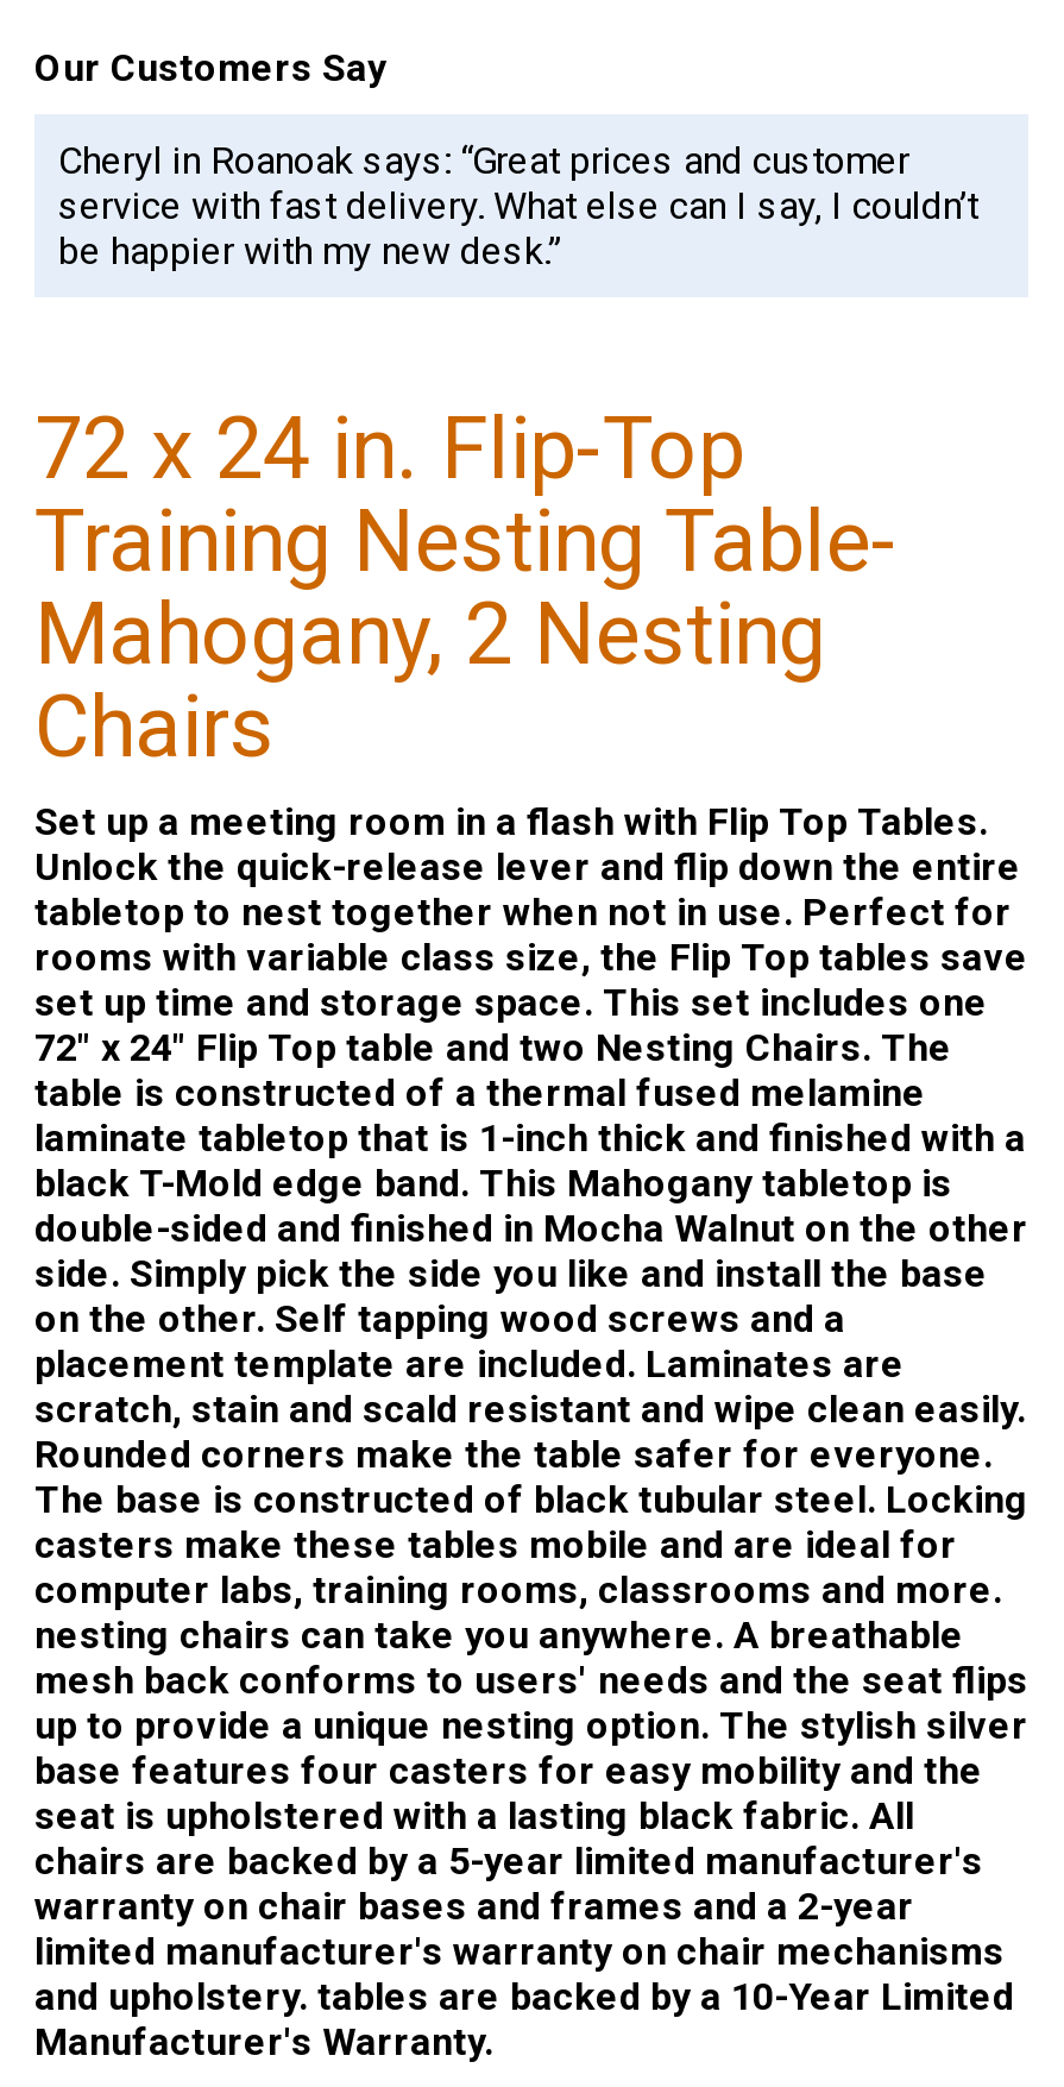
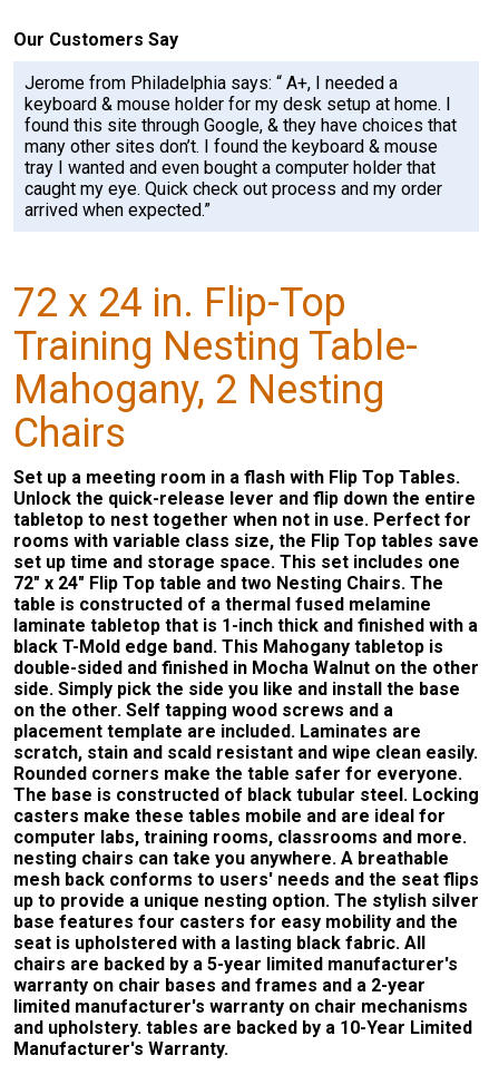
- Cheryl in Roanoak says: “Great prices and customer
- service with fast delivery. What else can I say, I couldn’t
- be happier with my new desk.”
+ Jerome from Philadelphia says: “ A+, I needed a
+ keyboard & mouse holder for my desk setup at home. I
+ found this site through Google, & they have choices that
+ many other sites don’t. I found the keyboard & mouse
+ tray I wanted and even bought a computer holder that
+ caught my eye. Quick check out process and my order
+ arrived when expected.”
